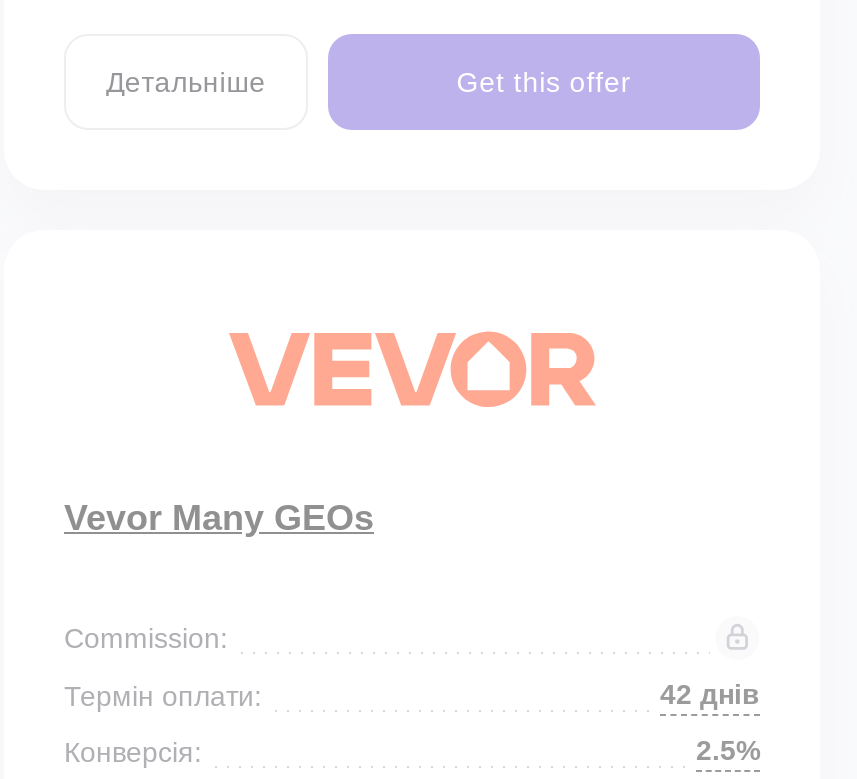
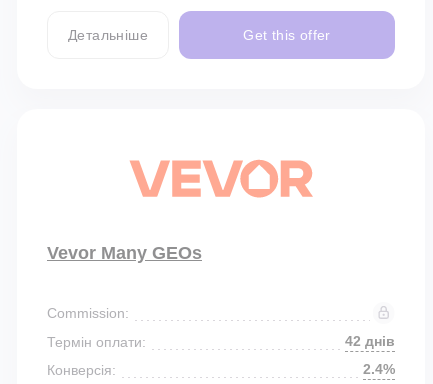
- 2.5%
+ 2.4%
